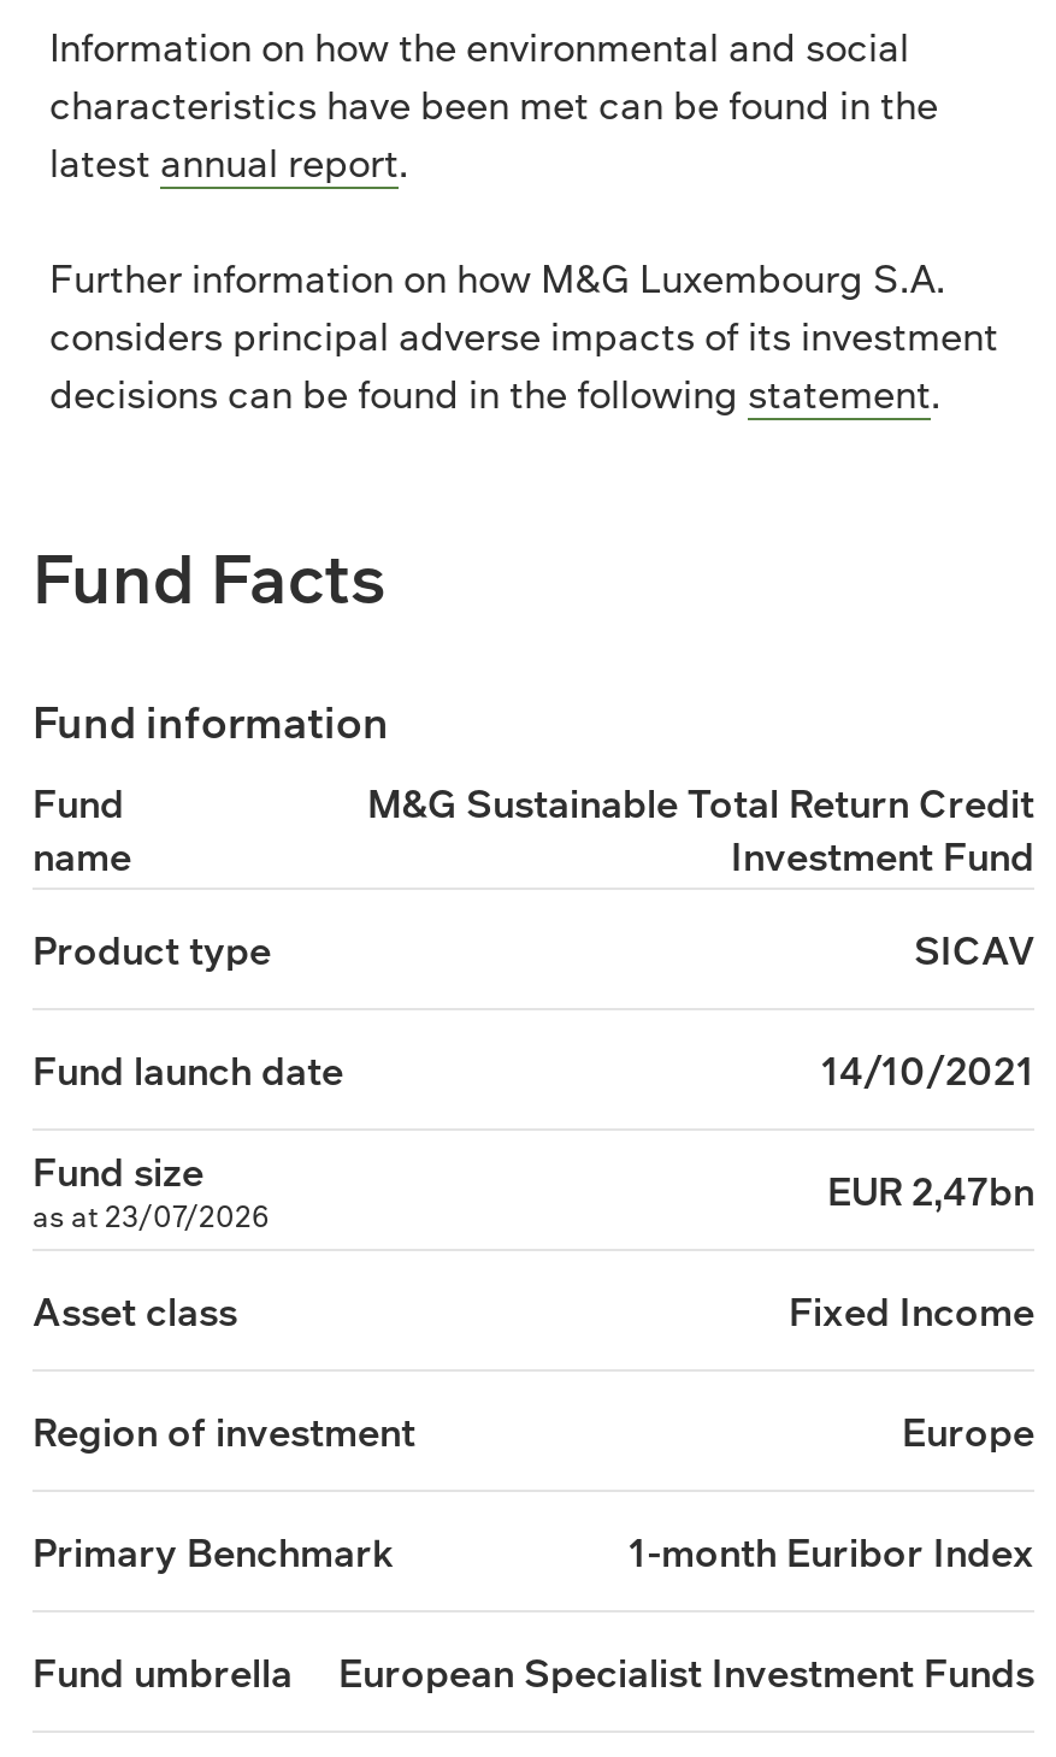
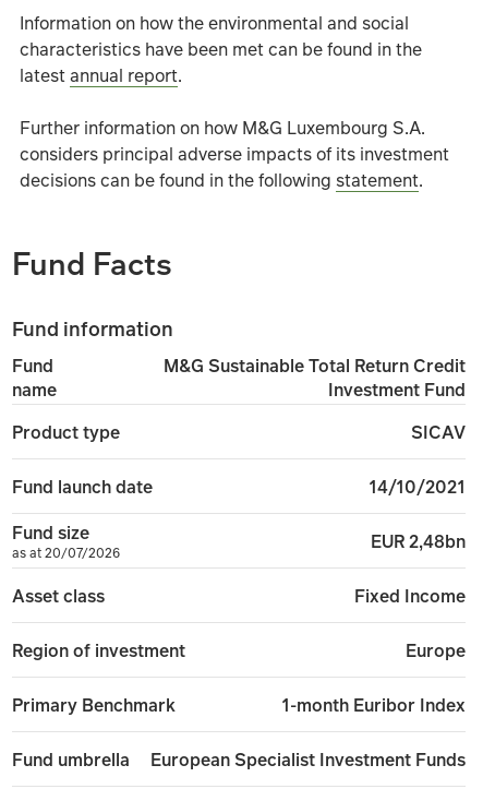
- EUR 2,47bn
+ EUR 2,48bn

- as at 23/07/2026
+ as at 20/07/2026
